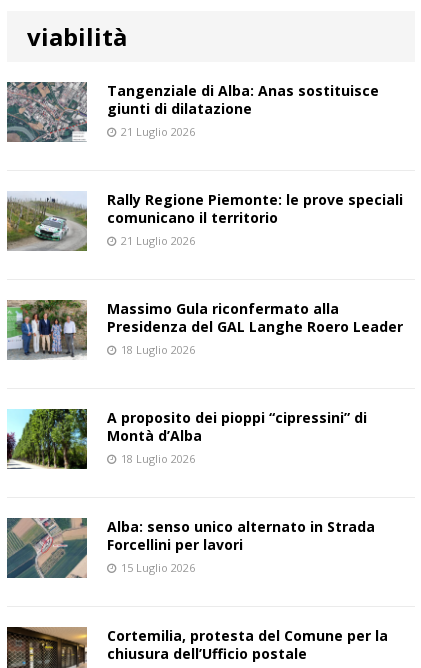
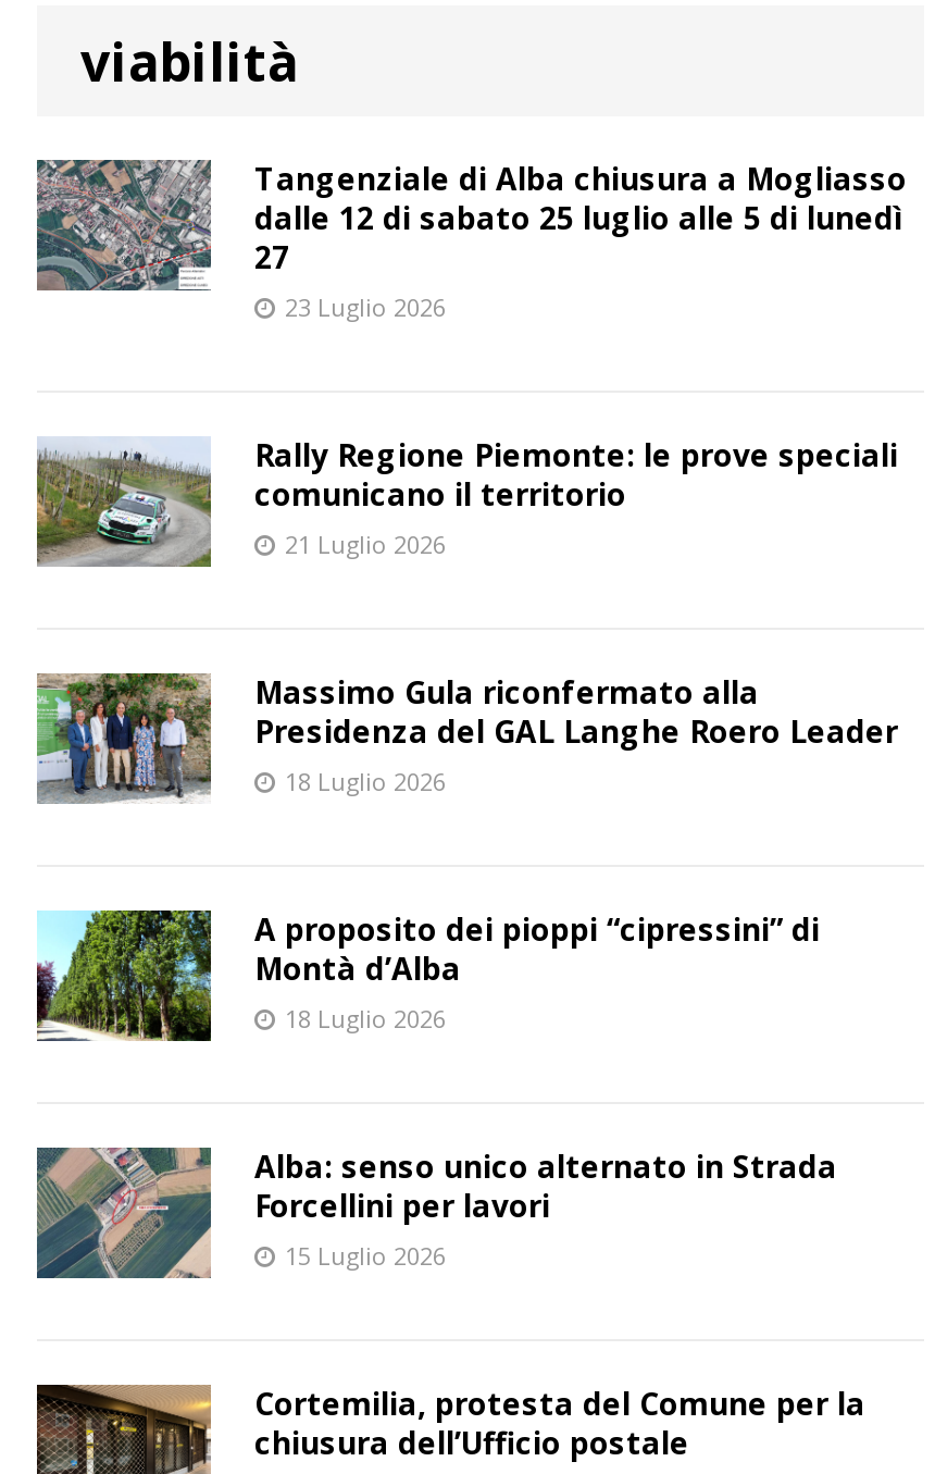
- Tangenziale di Alba: Anas sostituisce
- giunti di dilatazione
- 21 Luglio 2026
+ Tangenziale di Alba chiusura a Mogliasso
+ dalle 12 di sabato 25 luglio alle 5 di lunedì
+ 27
+ 23 Luglio 2026
